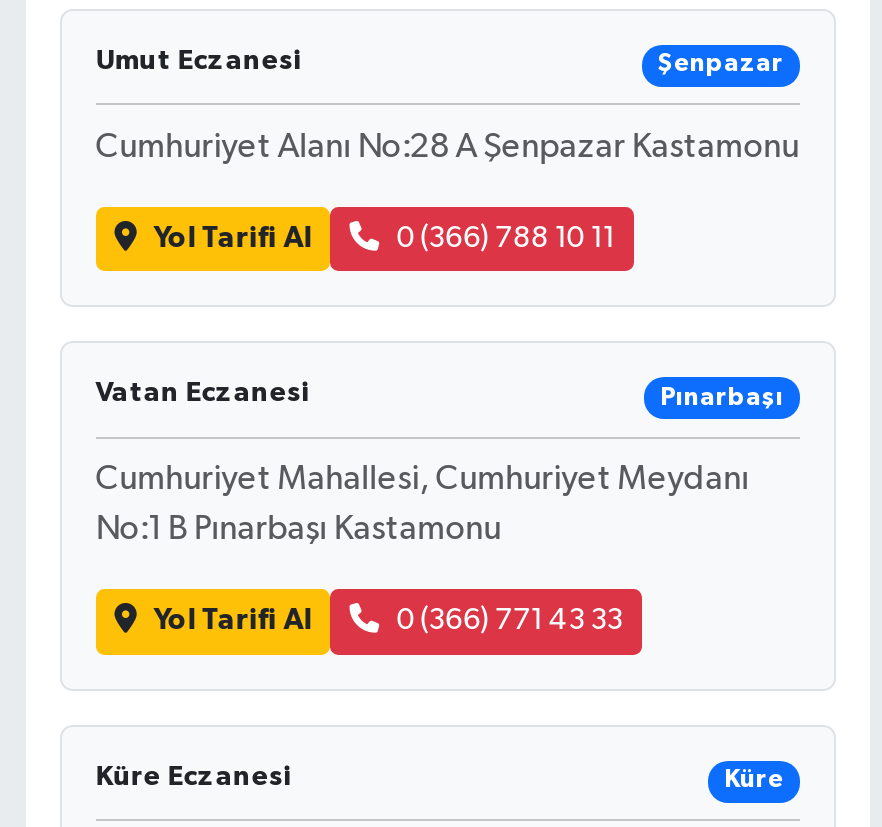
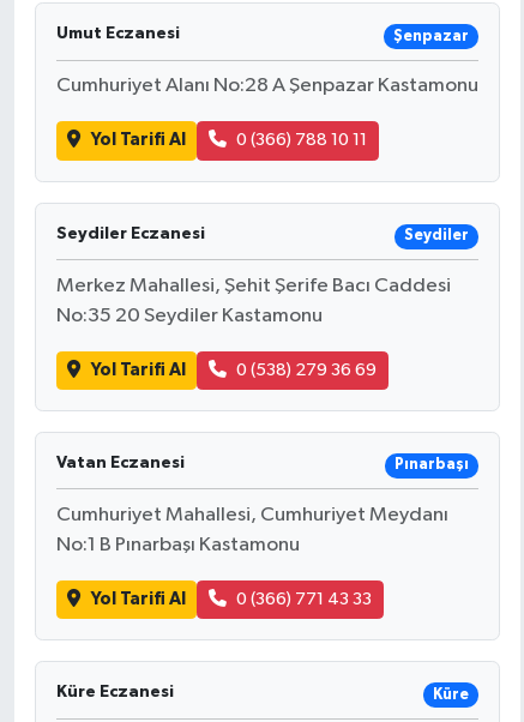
+ Seydiler Eczanesi
+ Seydiler
+ Merkez Mahallesi, Şehit Şerife Bacı Caddesi
+ No:35 20 Seydiler Kastamonu
+ Yol Tarifi Al
+ 0 (538) 279 36 69
